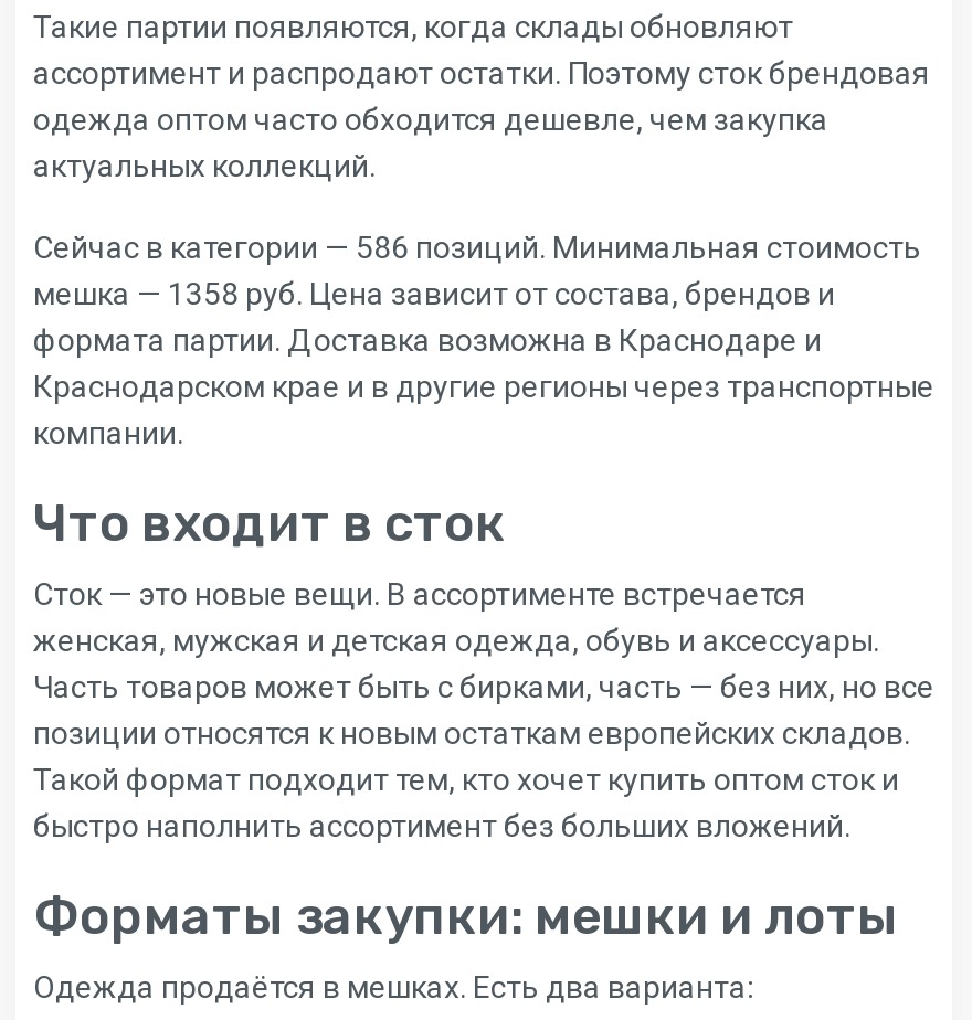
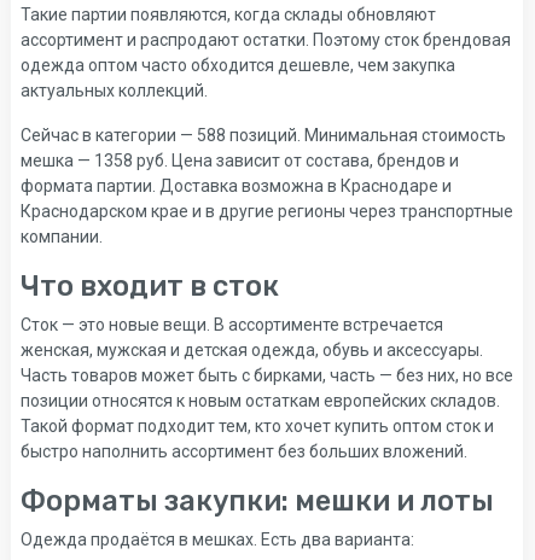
- Сейчас в категории — 586 позиций. Минимальная стоимость
+ Сейчас в категории — 588 позиций. Минимальная стоимость
